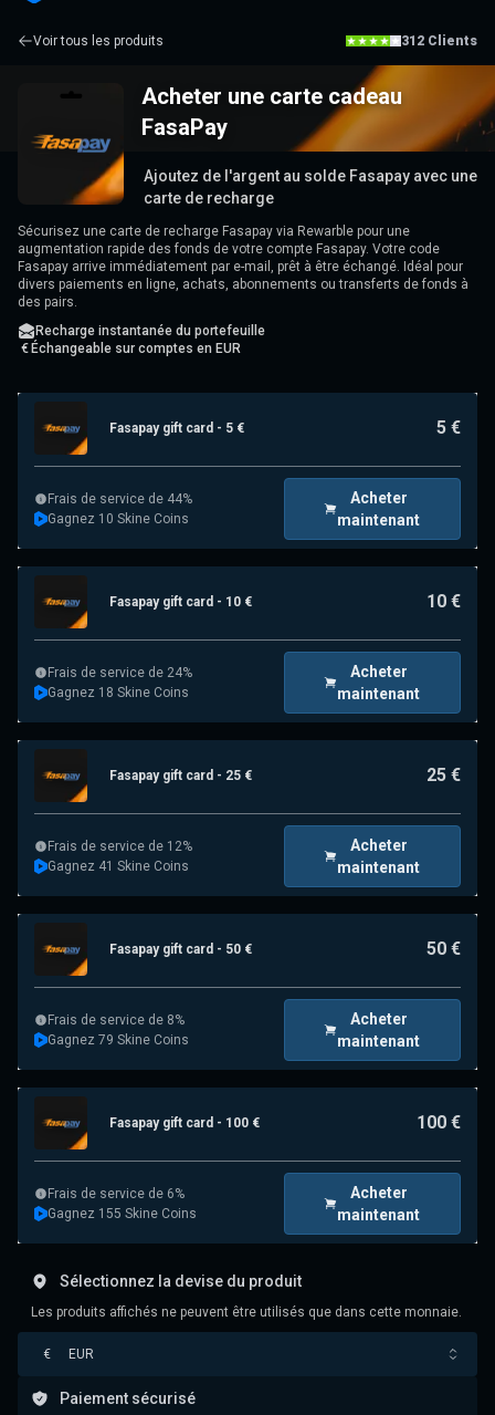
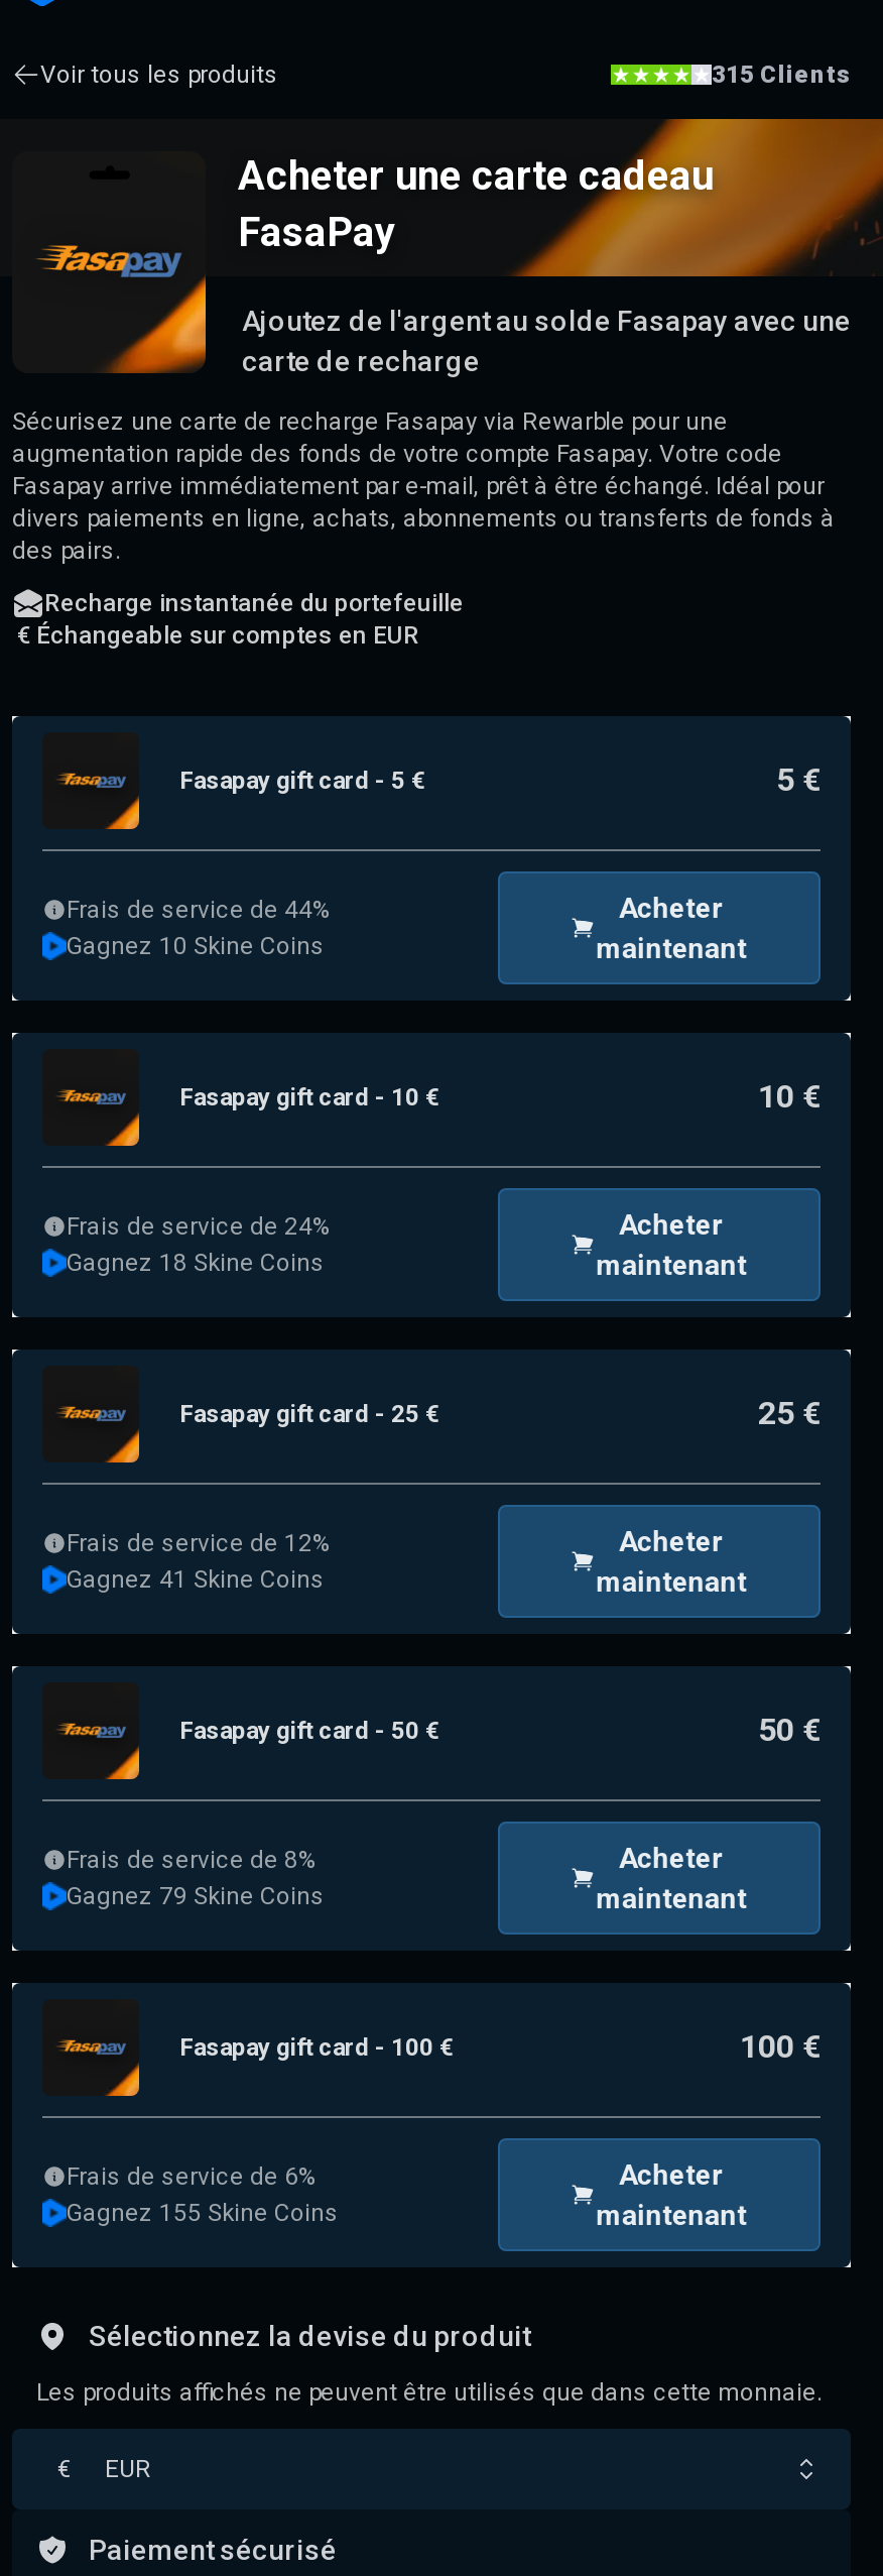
- 312 Clients
+ 315 Clients
